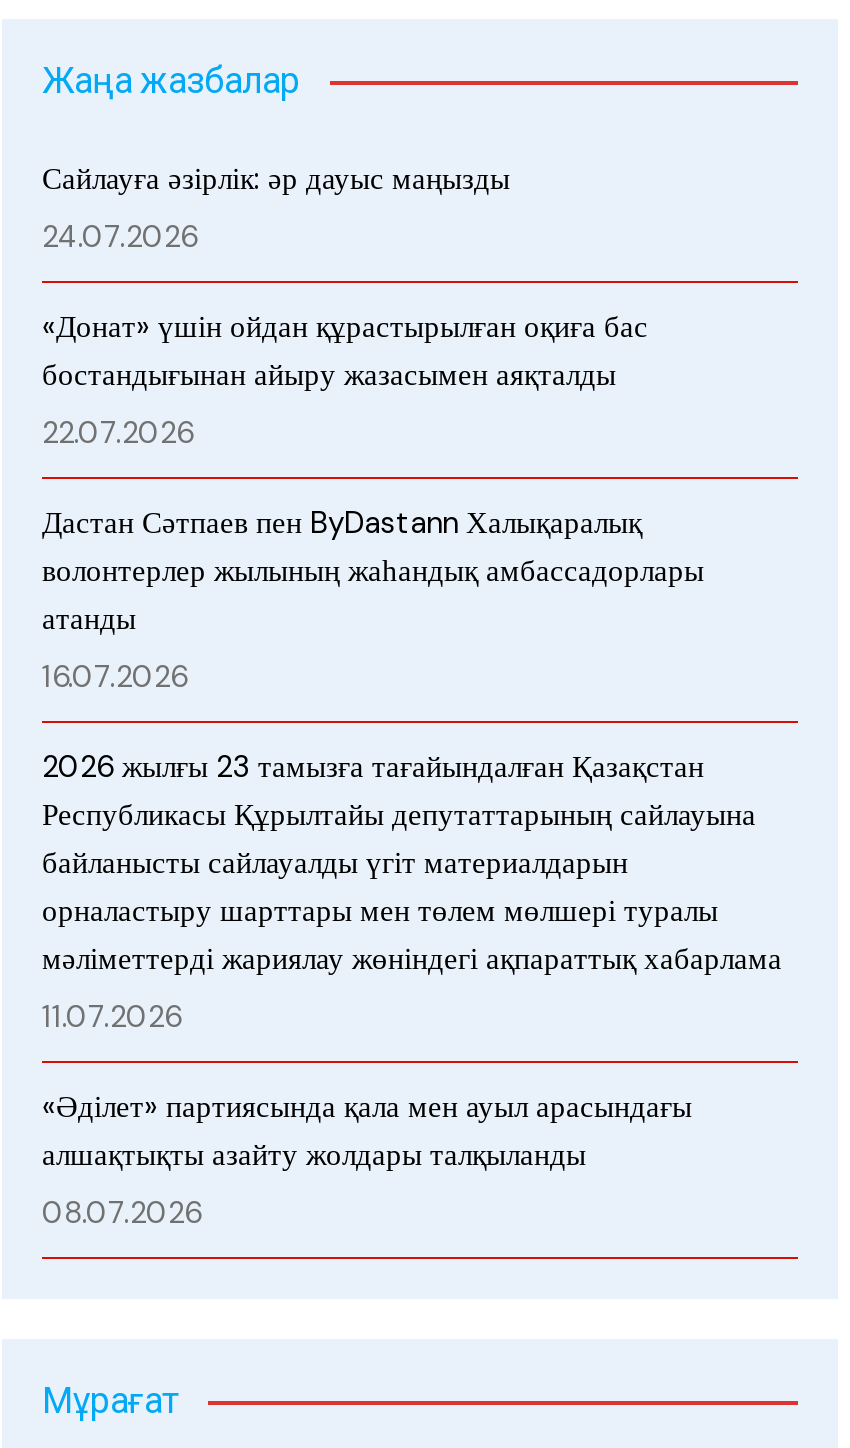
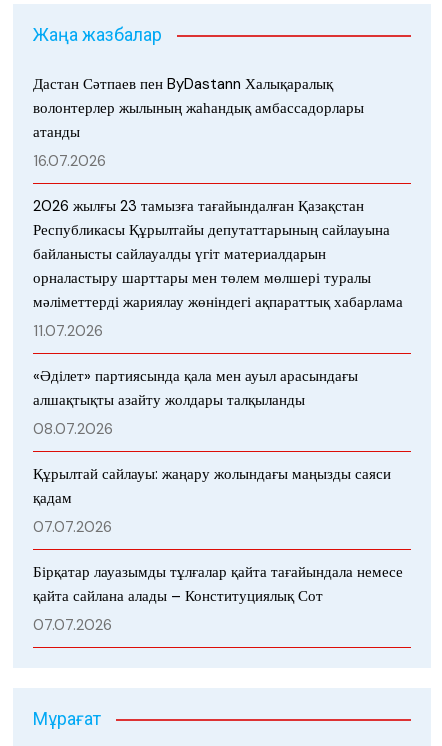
- Сайлауға әзірлік: әр дауыс маңызды
- 24.07.2026
- «Донат» үшін ойдан құрастырылған оқиға бас
- бостандығынан айыру жазасымен аяқталды
- 22.07.2026

moved up: Дастан Сәтпаев пен ByDastann Халықаралық | волонтерлер жылының жаһандық амбассадорлары | атанды | ... | алшақтықты азайту жолдары талқыланды | 08.07.2026

+ Құрылтай сайлауы: жаңару жолындағы маңызды саяси
+ қадам
+ 07.07.2026
+ Бірқатар лауазымды тұлғалар қайта тағайындала немесе
+ қайта сайлана алады – Конституциялық Сот
+ 07.07.2026
